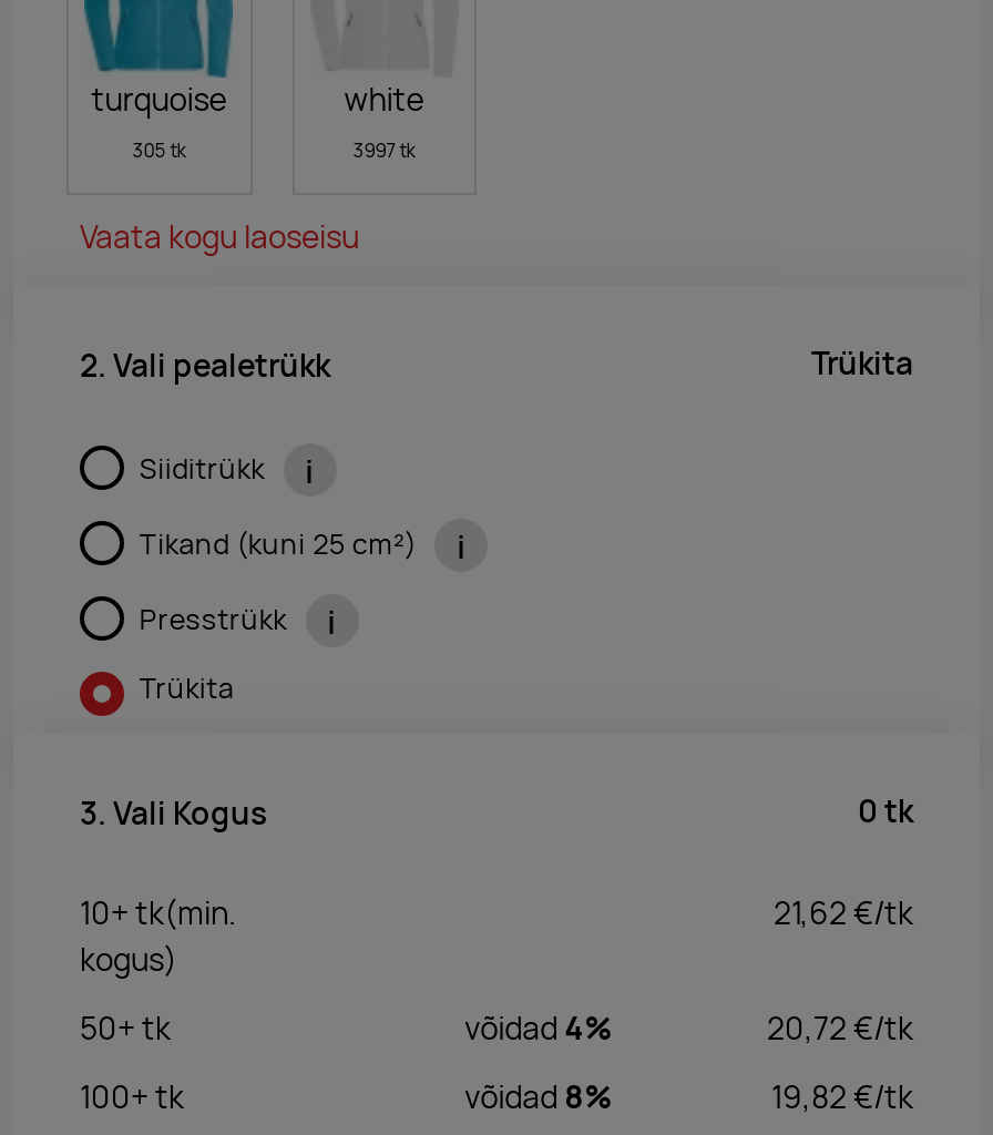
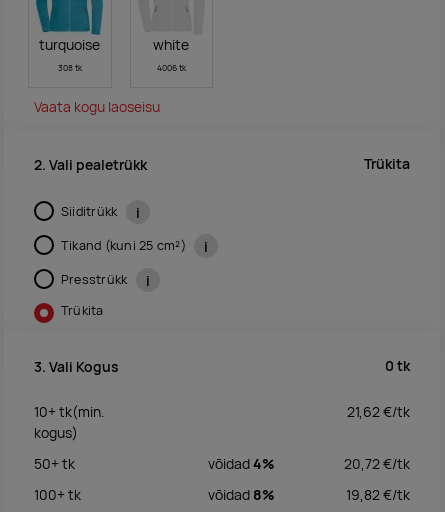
- 305 tk
+ 308 tk

- 3997 tk
+ 4006 tk
